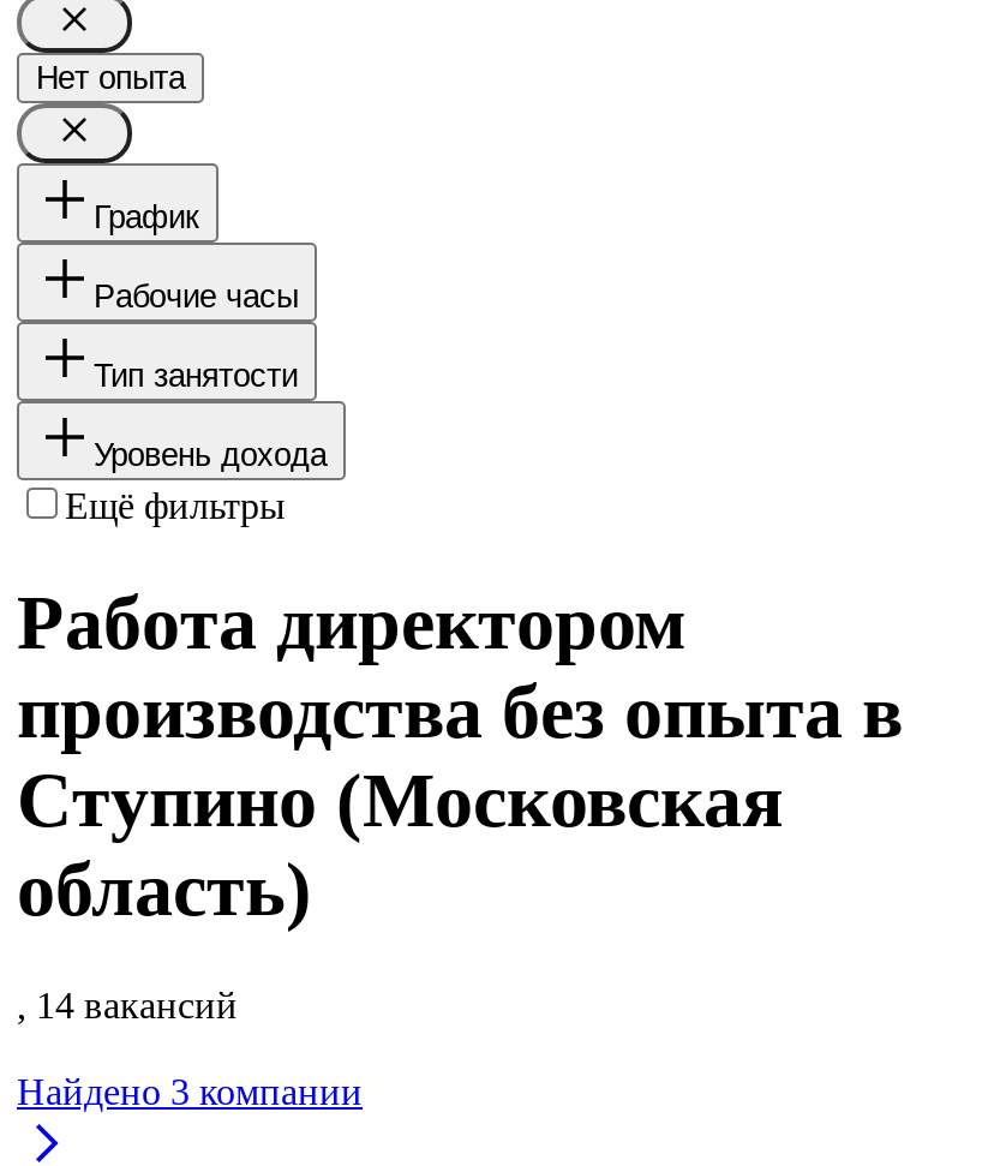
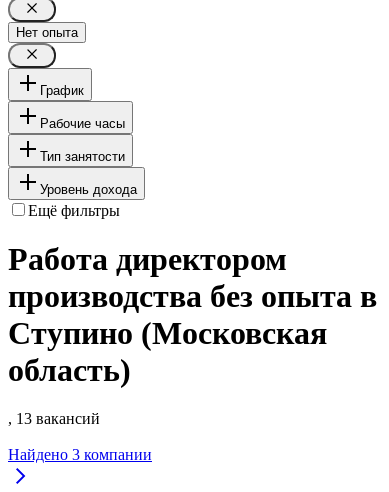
- , 14 вакансий
+ , 13 вакансий
